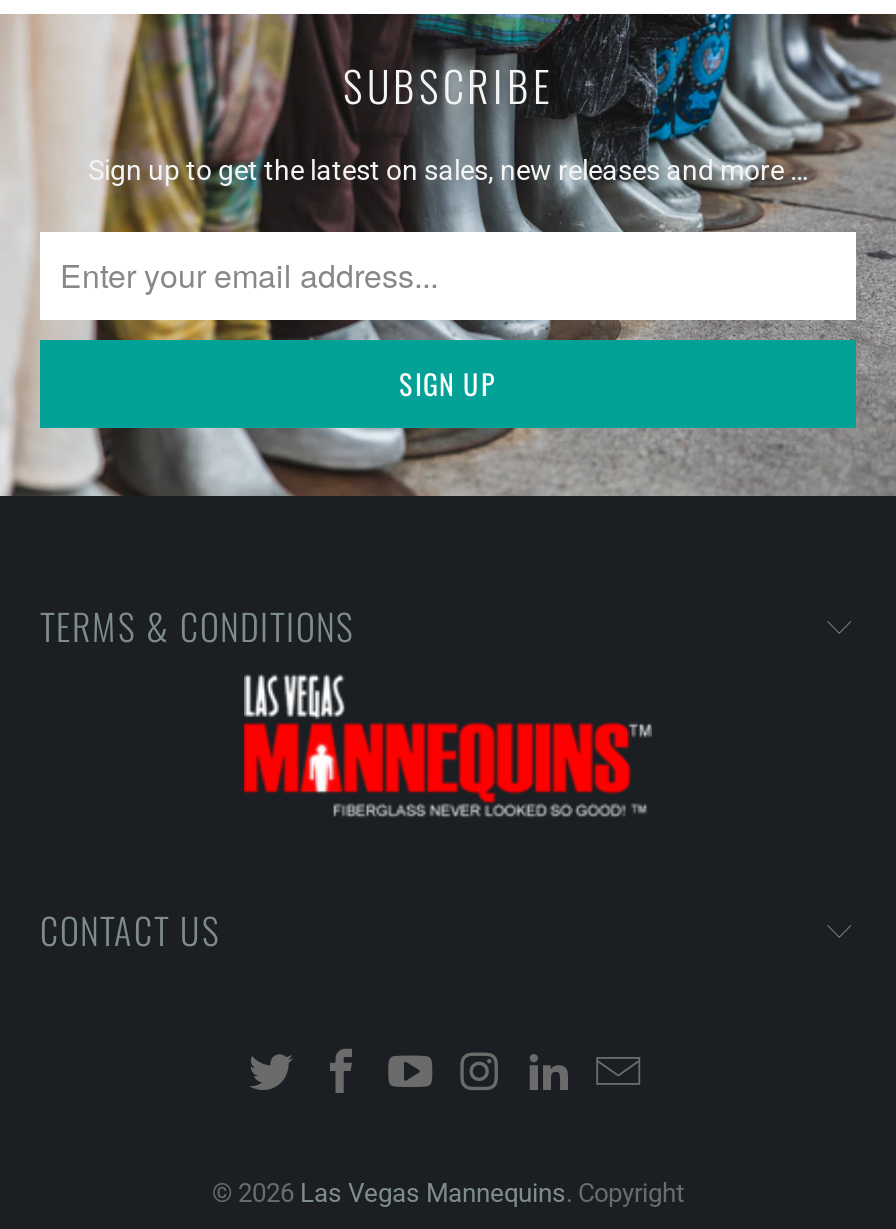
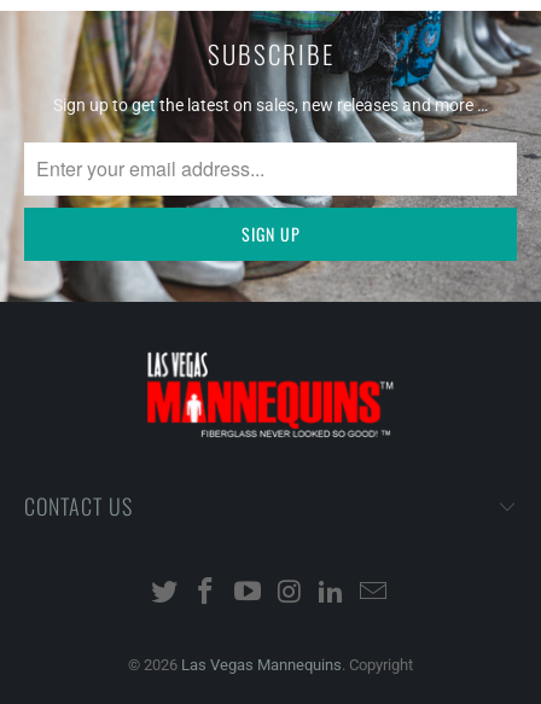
- TERMS & CONDITIONS
